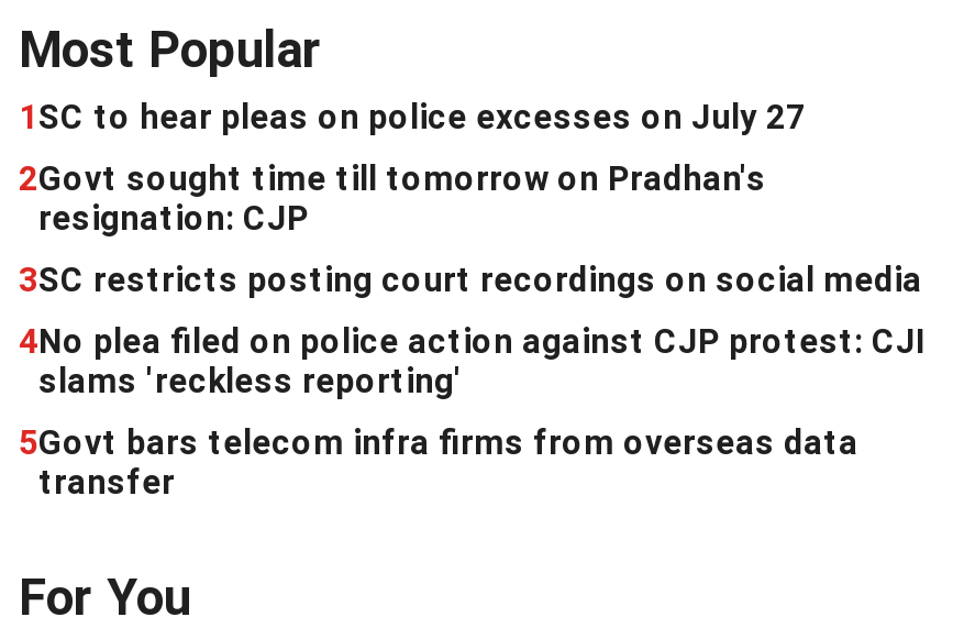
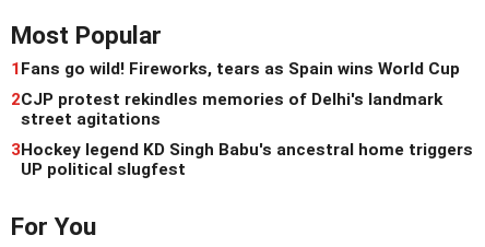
- 1 SC to hear pleas on police excesses on July 27
- 2Govt sought time till tomorrow on Pradhan's
- resignation: CJP
- 3SC restricts posting court recordings on social media
- 4No plea filed on police action against CJP protest: CJI
- slams 'reckless reporting'
- 5Govt bars telecom infra firms from overseas data
- transfer
+ 1 Fans go wild! Fireworks, tears as Spain wins World Cup
+ 2CJP protest rekindles memories of Delhi's landmark
+ street agitations
+ 3Hockey legend KD Singh Babu's ancestral home triggers
+ UP political slugfest
